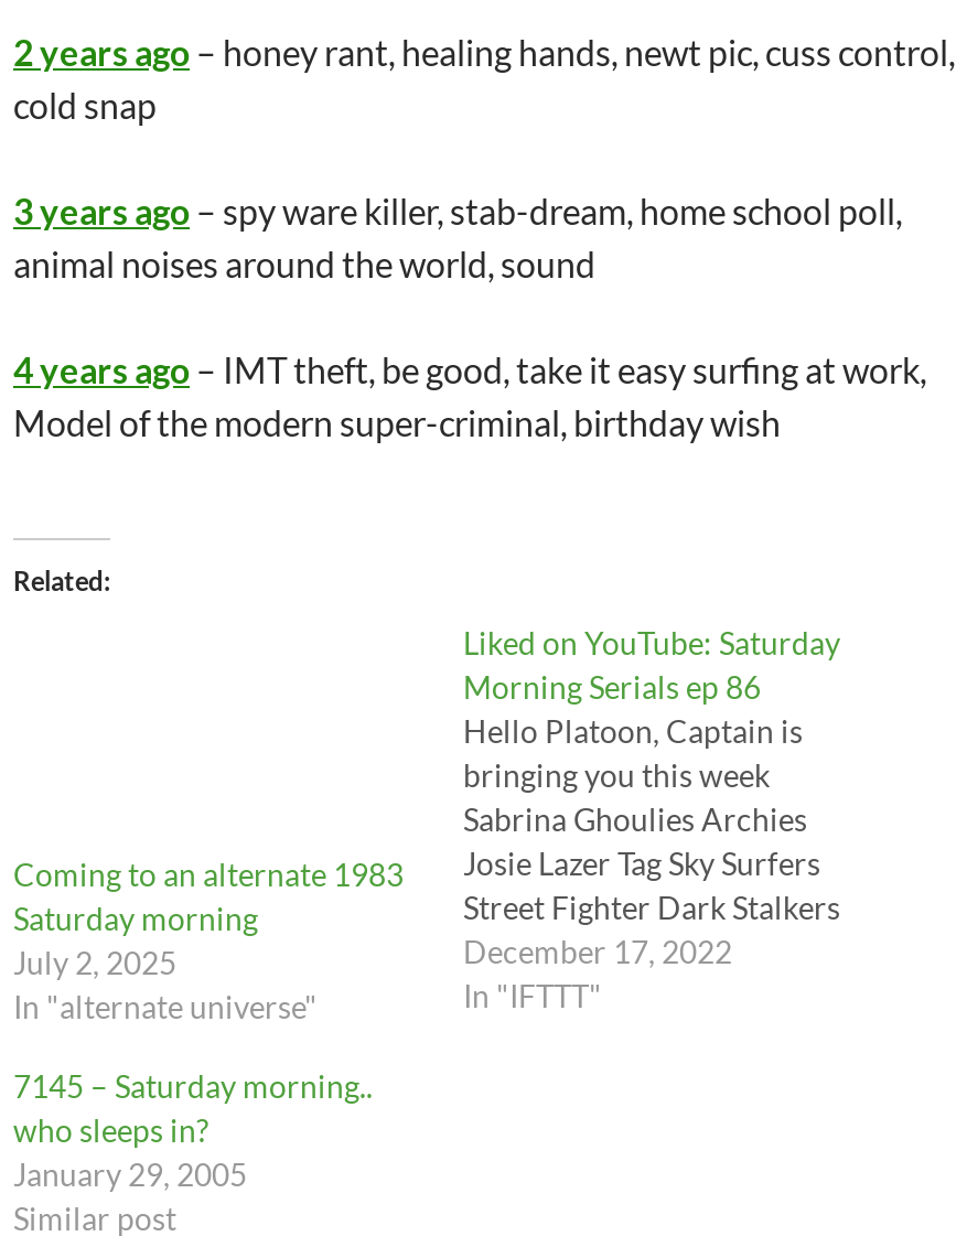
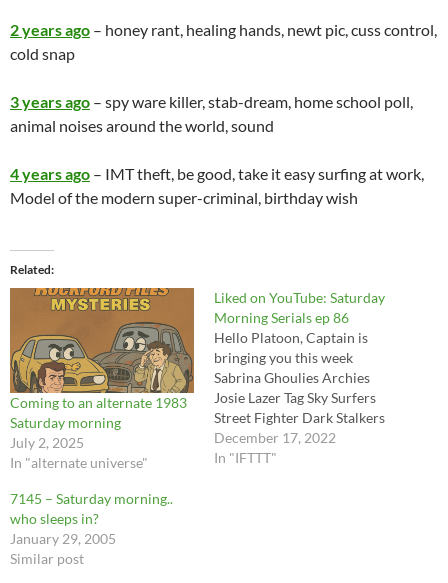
+ [image]
